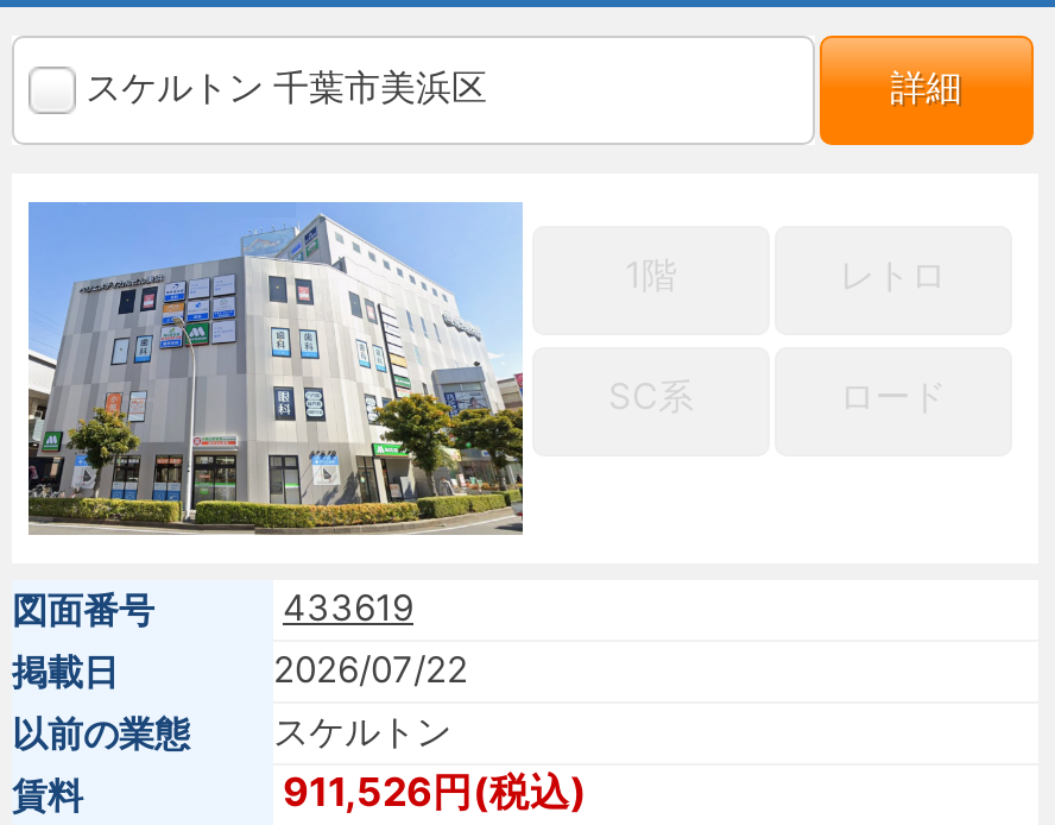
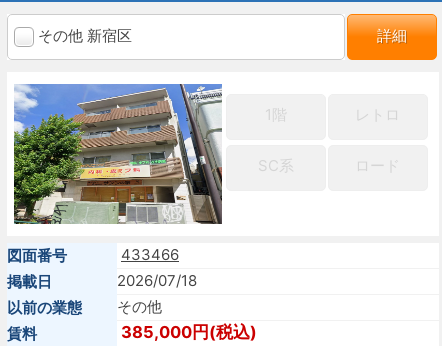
- スケルトン 千葉市美浜区
+ その他 新宿区

- [image]
- 433619
+ [image]
+ 433466

- 2026/07/22
+ 2026/07/18

- スケルトン
+ その他

- 911,526円(税込)
+ 385,000円(税込)
